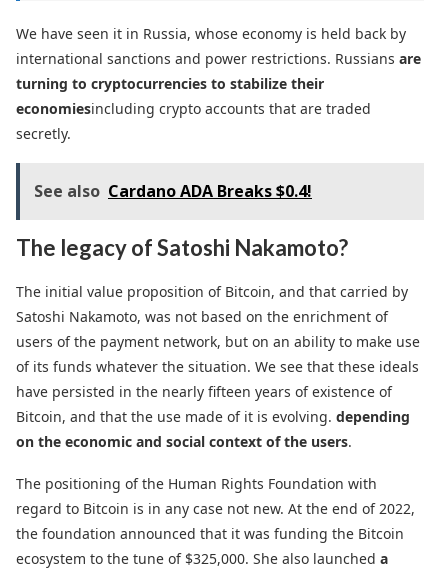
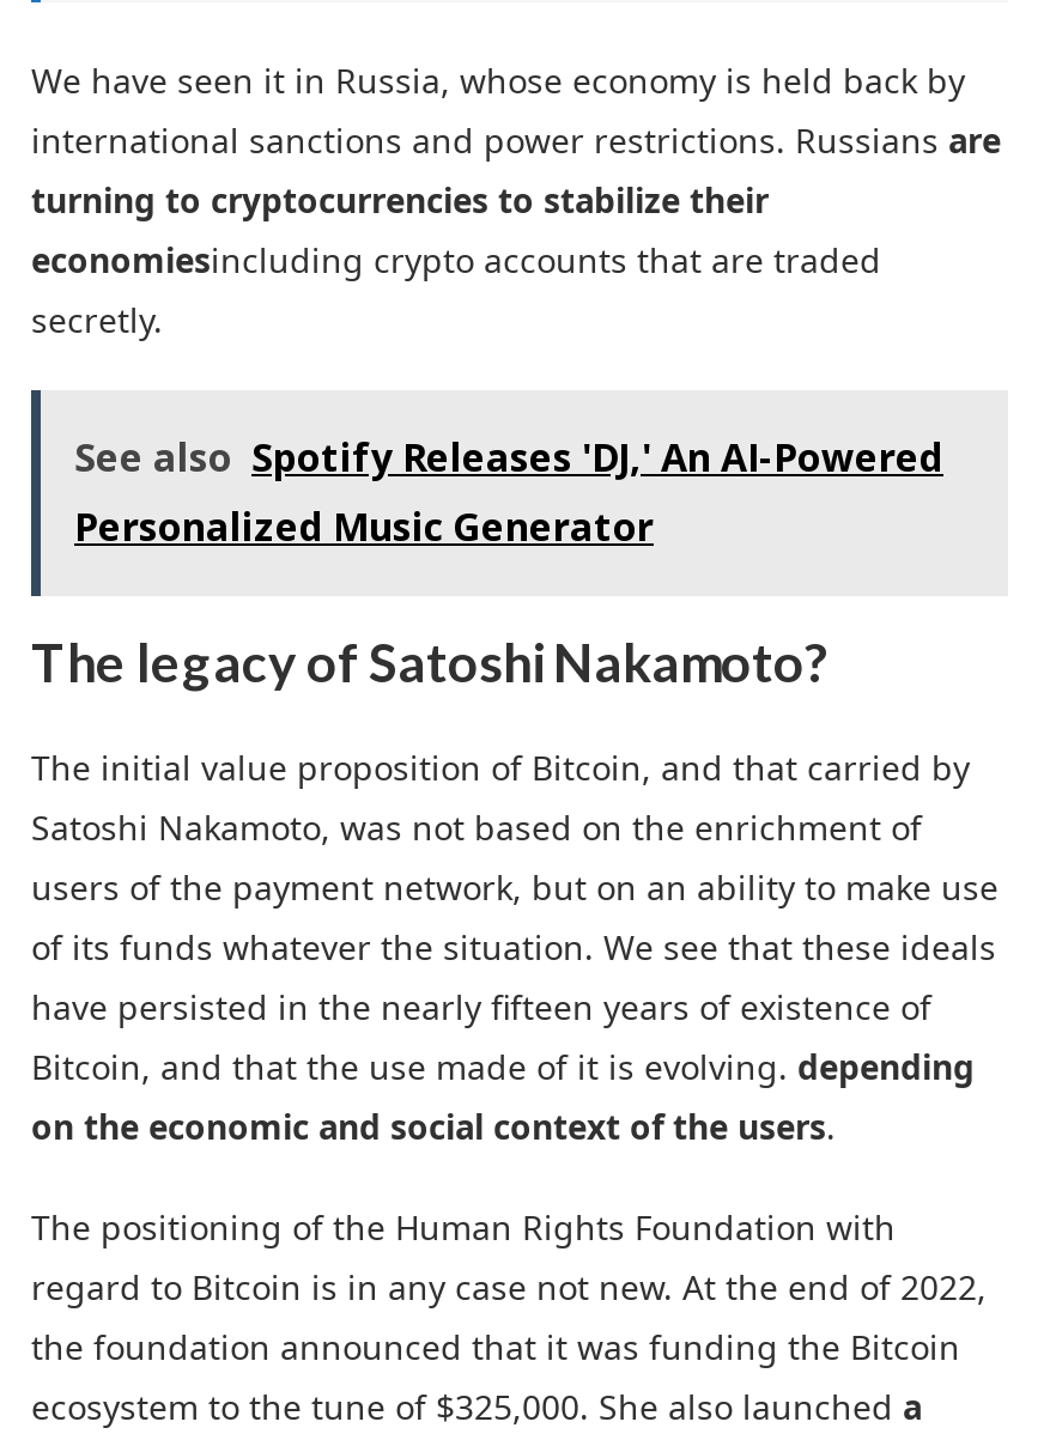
- See also Cardano ADA Breaks $0.4!
+ See also Spotify Releases 'DJ,' An AI-Powered
+ Personalized Music Generator
